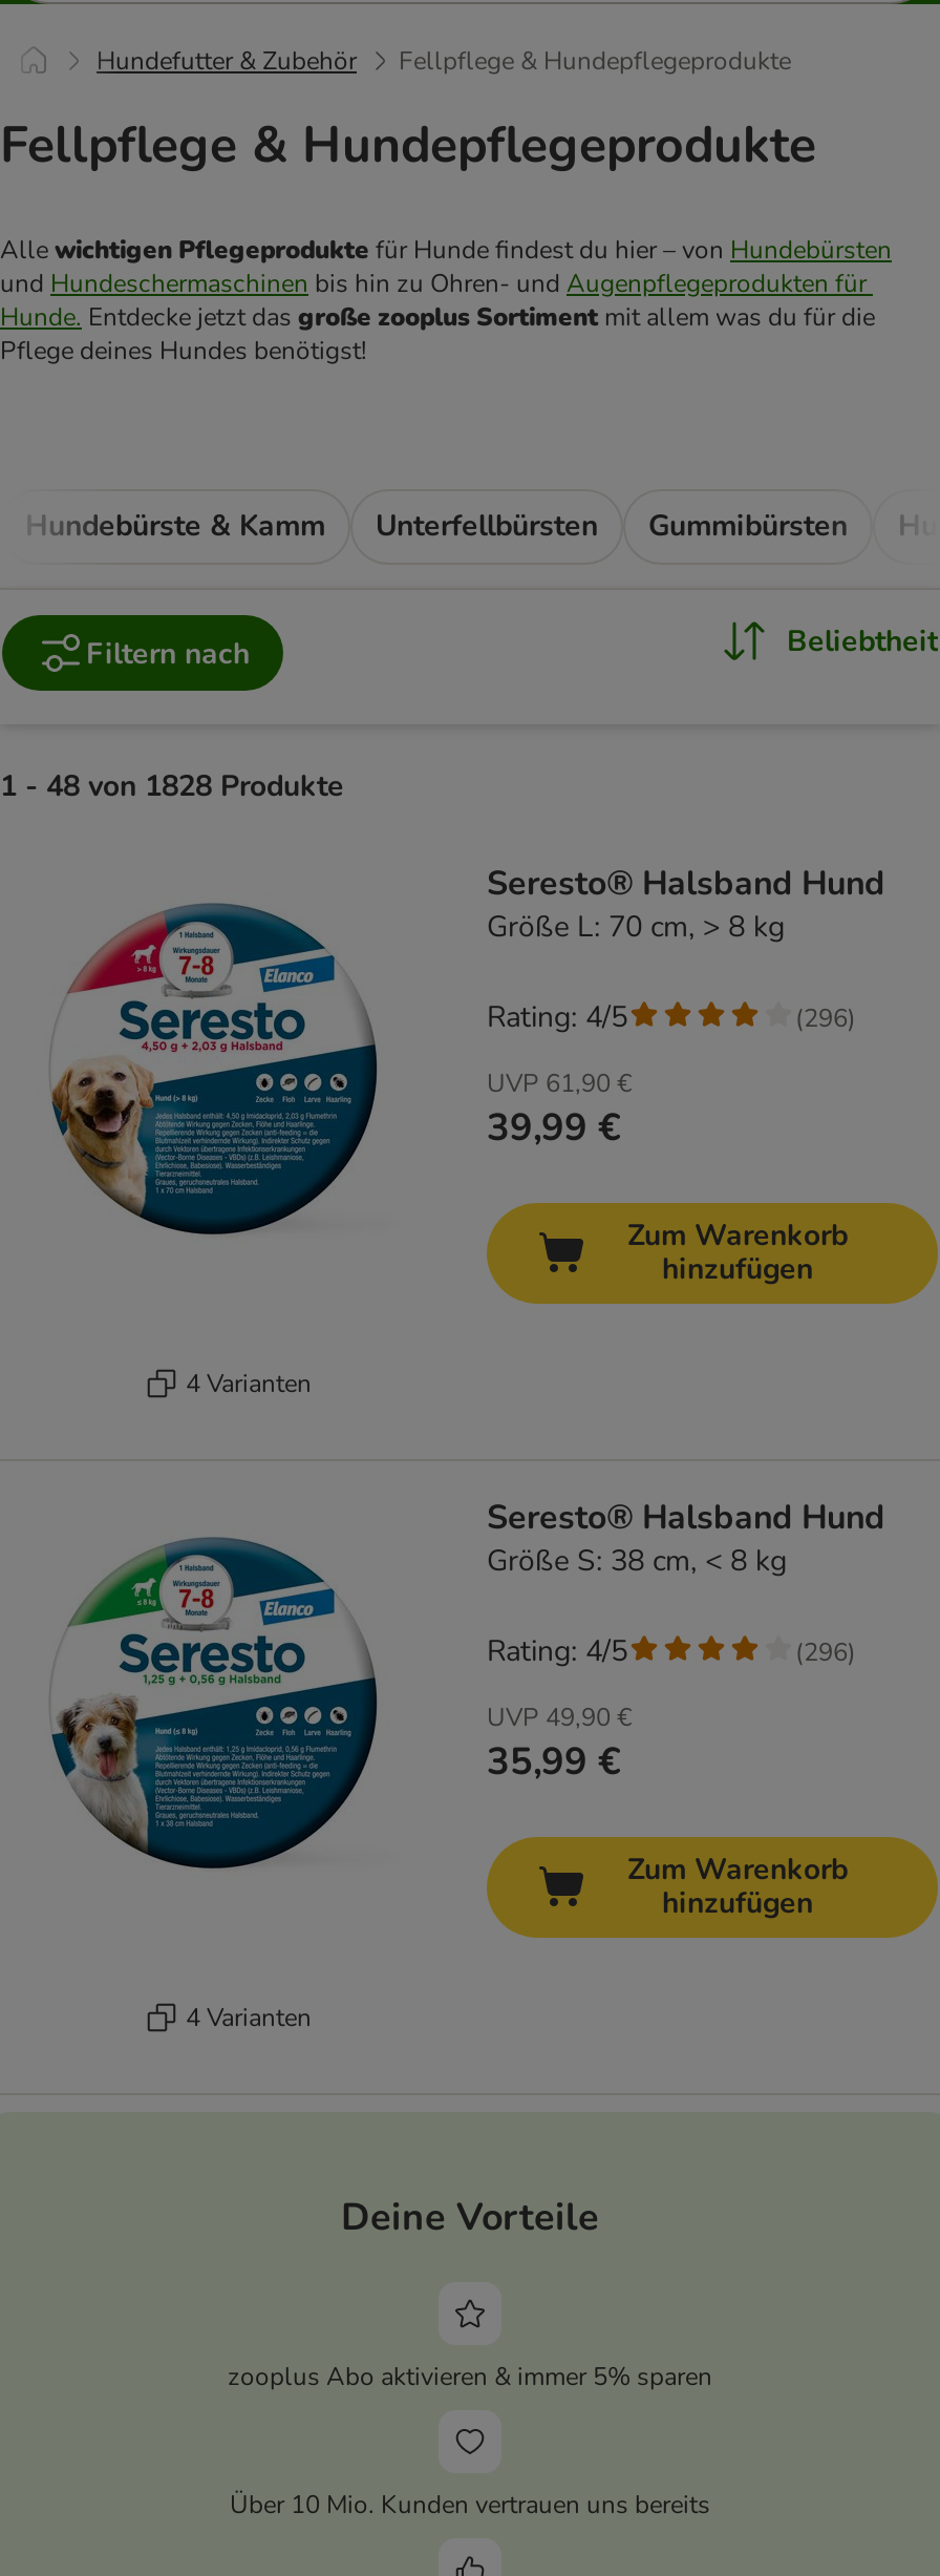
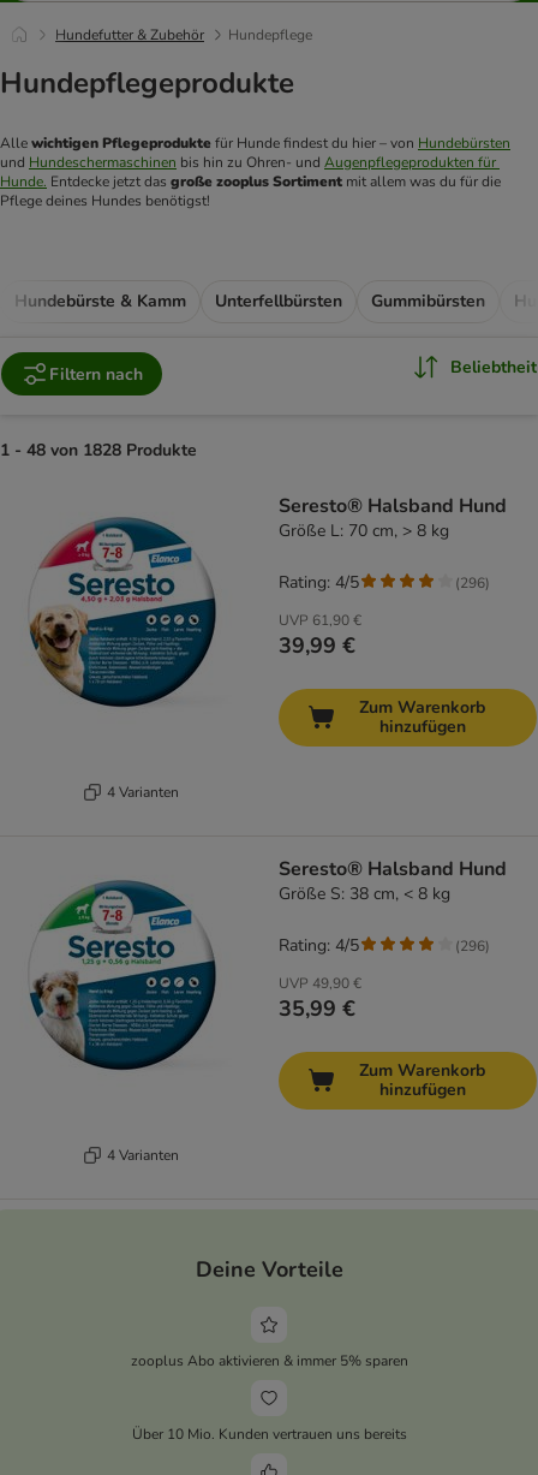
- Fellpflege & Hundepflegeprodukte
+ Hundepflege

- Fellpflege & Hundepflegeprodukte
+ Hundepflegeprodukte
